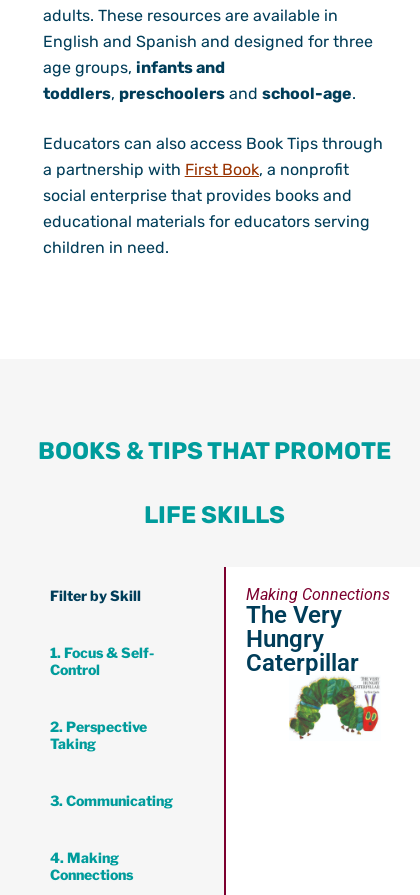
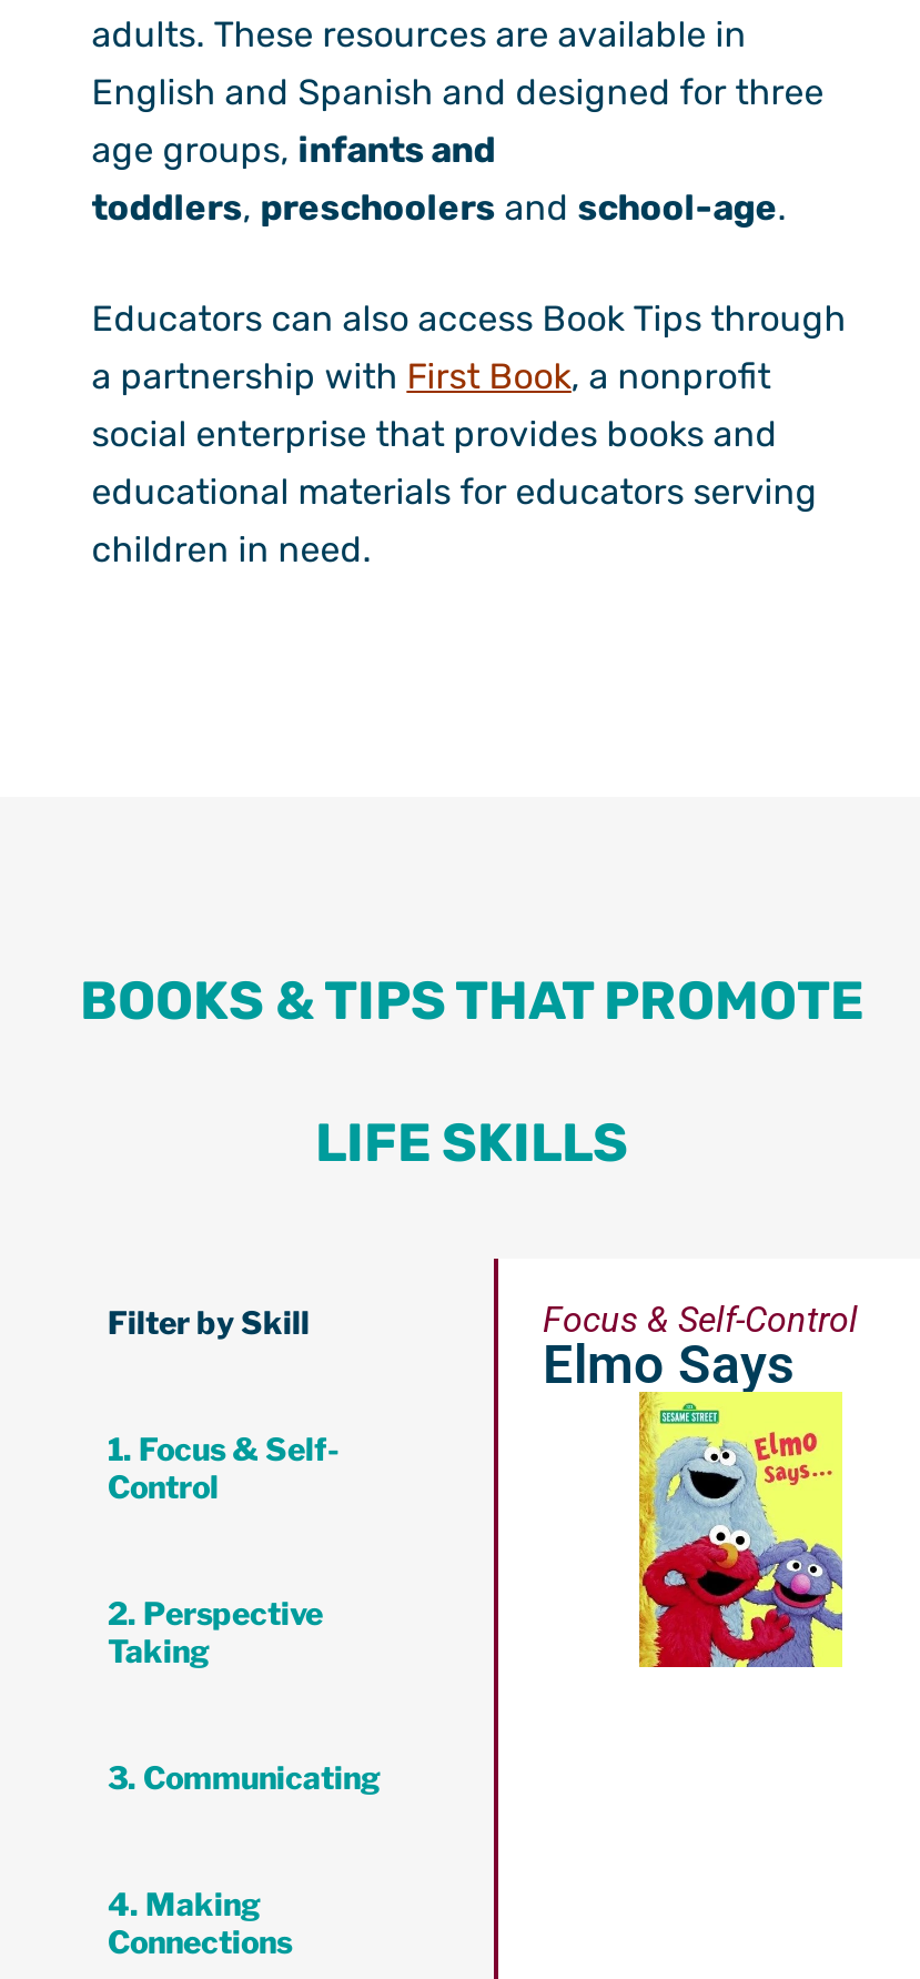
- [image]
- Making Connections
- The Very
- Hungry
- Caterpillar
+ [image]
+ Focus & Self-Control
+ Elmo Says
